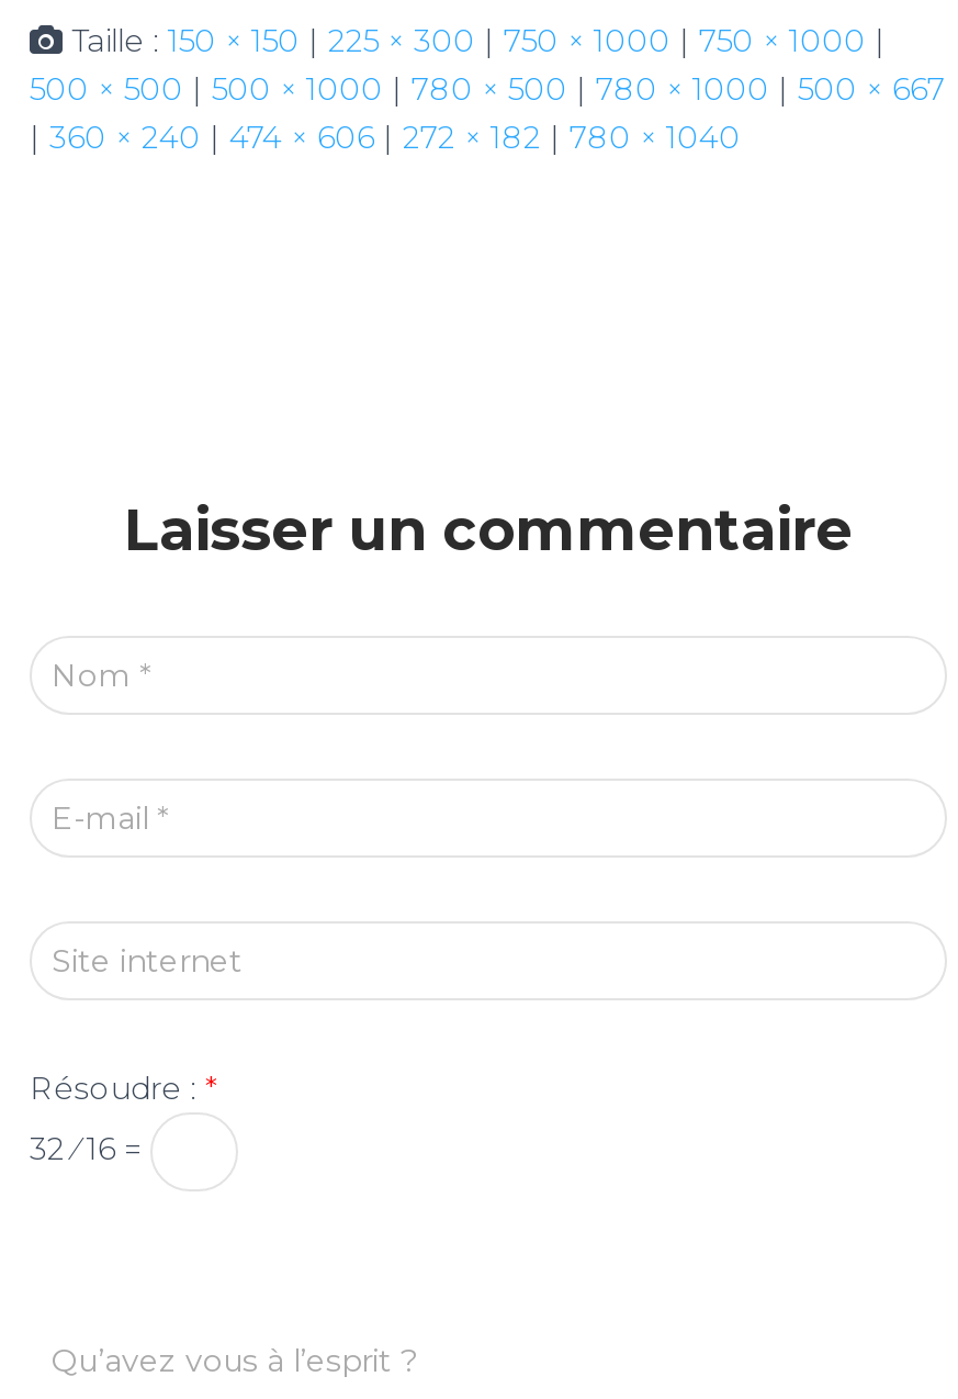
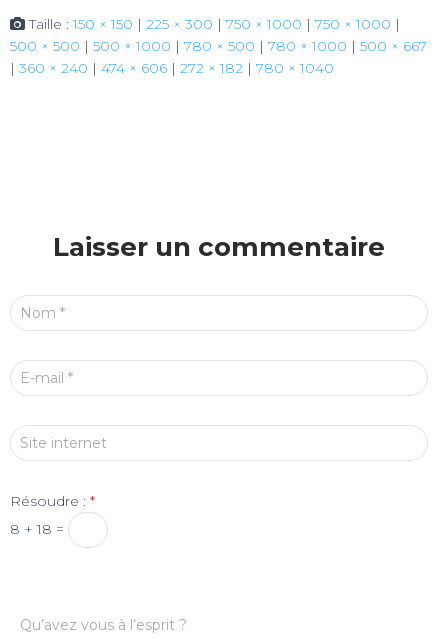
- 32 ⁄ 16 =
+ 8 + 18 =
